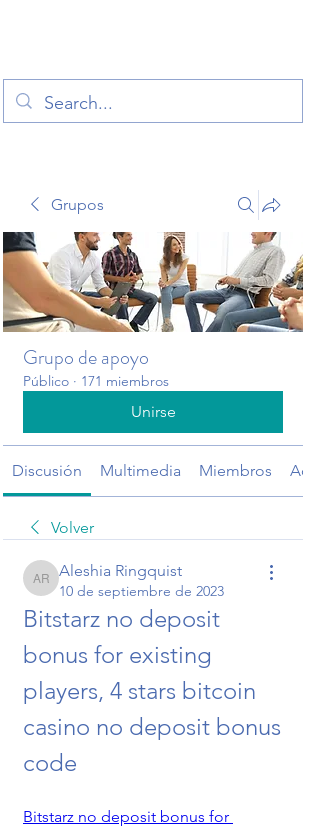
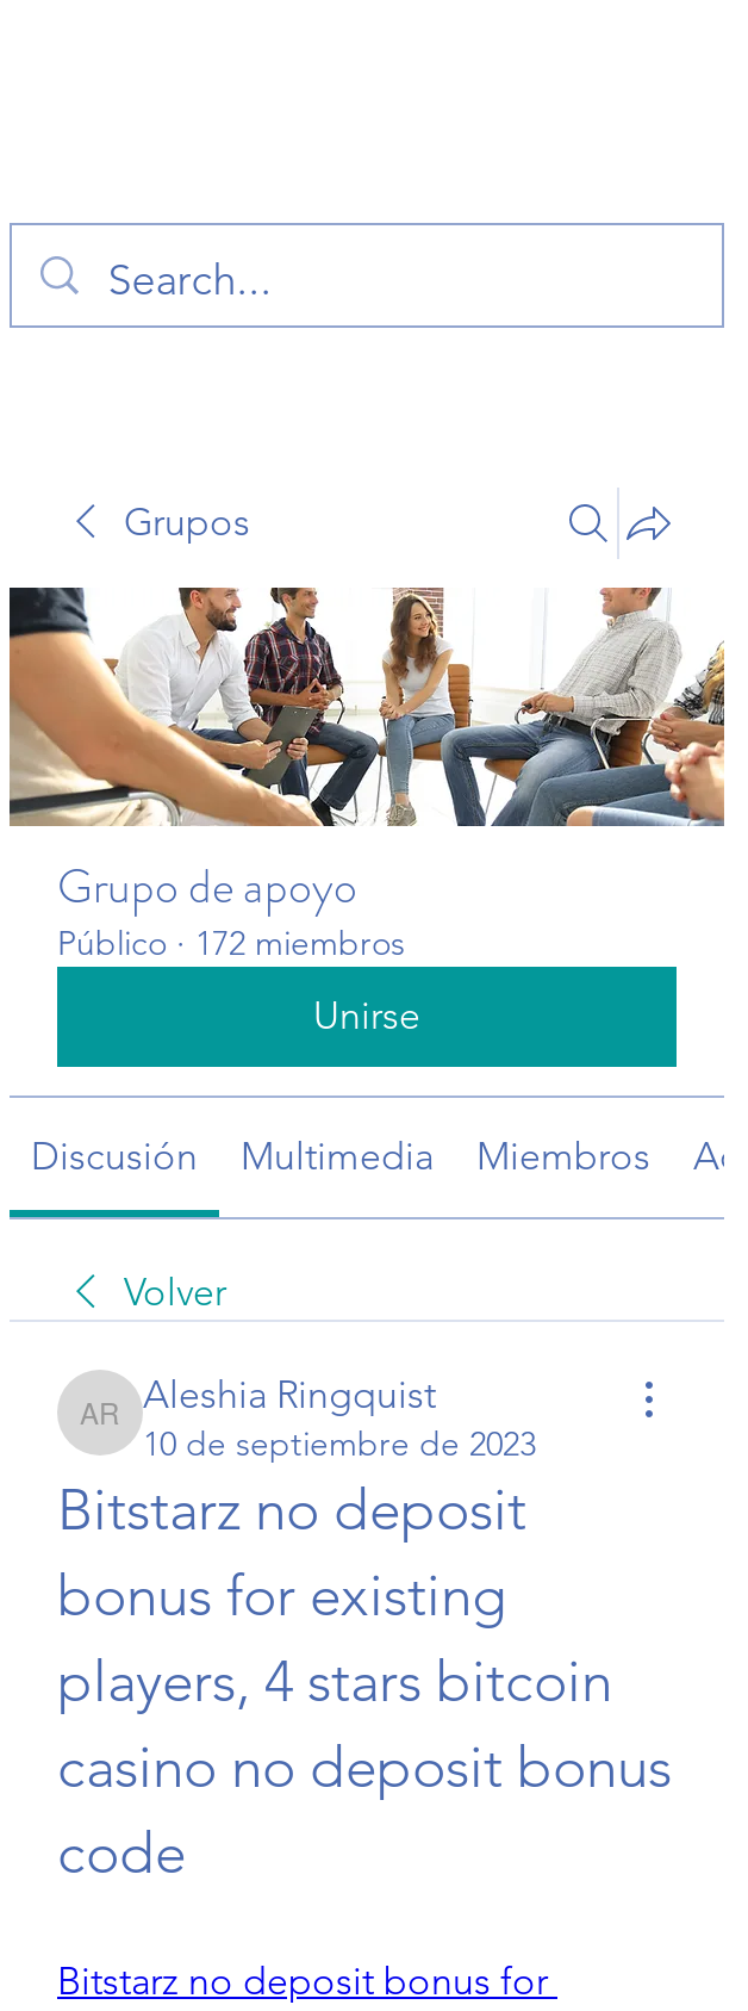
- Público · 171 miembros
+ Público · 172 miembros
